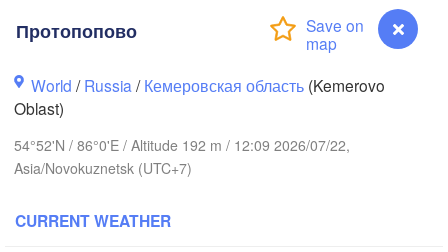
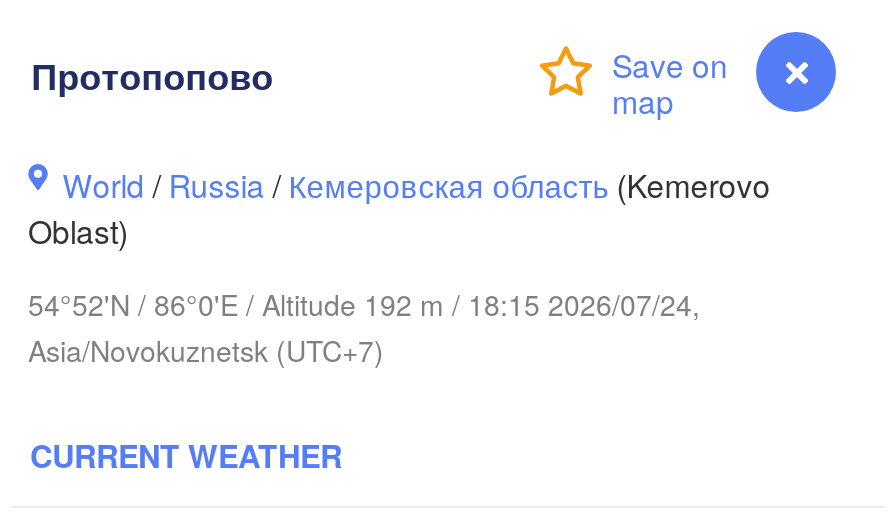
- 54°52'N / 86°0'E / Altitude 192 m / 12:09 2026/07/22,
+ 54°52'N / 86°0'E / Altitude 192 m / 18:15 2026/07/24,
